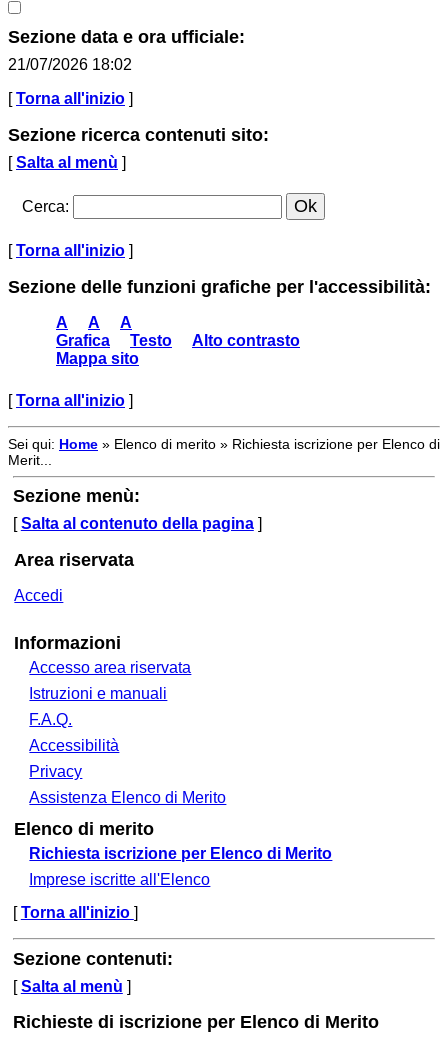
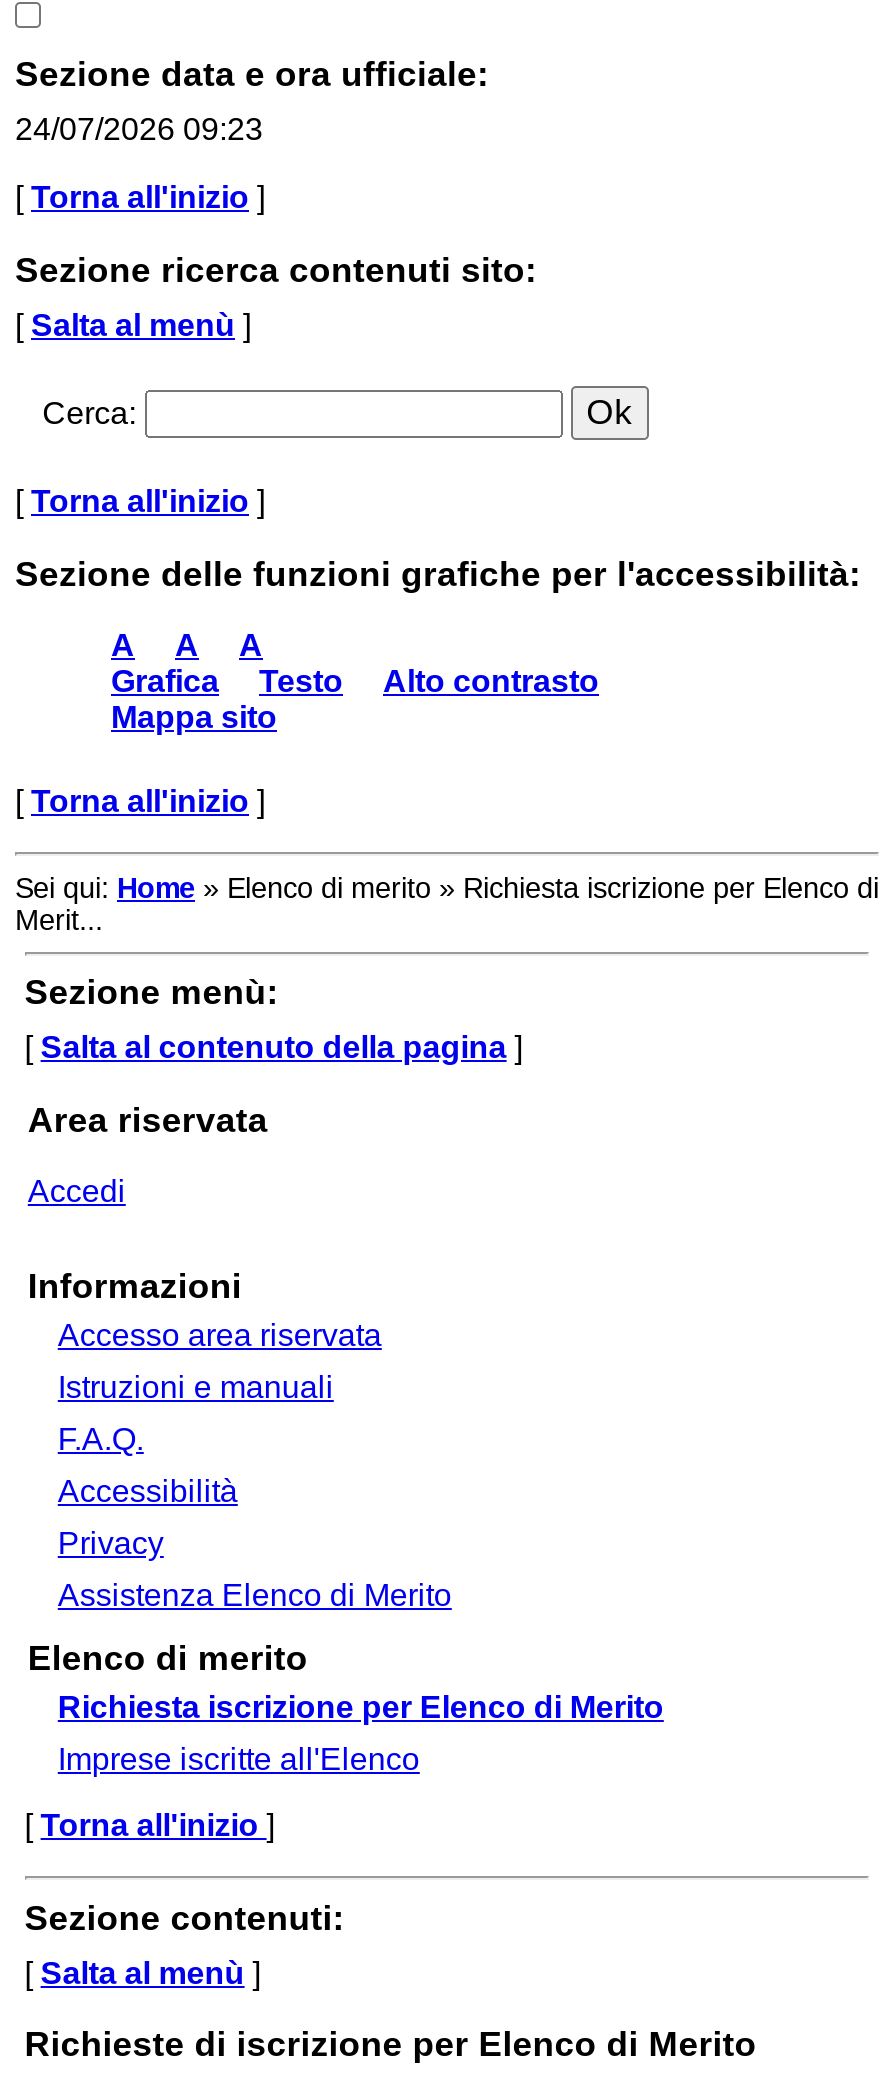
- 21/07/2026 18:02
+ 24/07/2026 09:23
